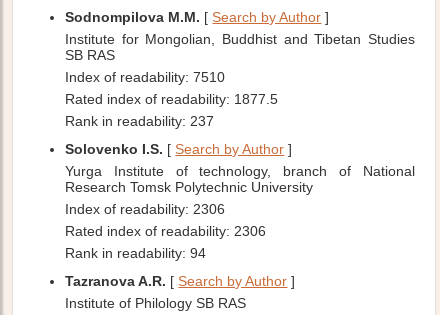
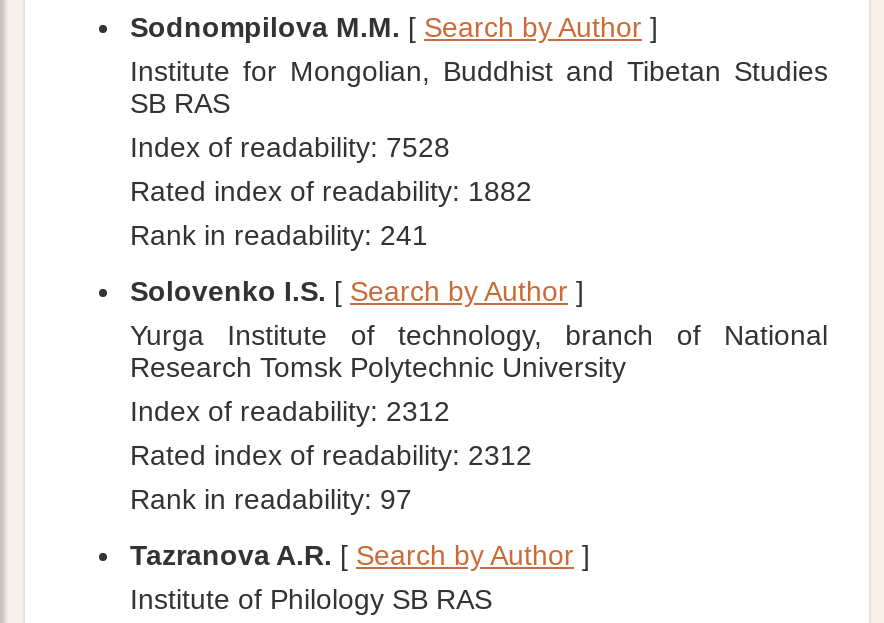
- Index of readability: 7510
+ Index of readability: 7528

- Rated index of readability: 1877.5
+ Rated index of readability: 1882

- Rank in readability: 237
+ Rank in readability: 241

- Index of readability: 2306
+ Index of readability: 2312

- Rated index of readability: 2306
+ Rated index of readability: 2312

- Rank in readability: 94
+ Rank in readability: 97
